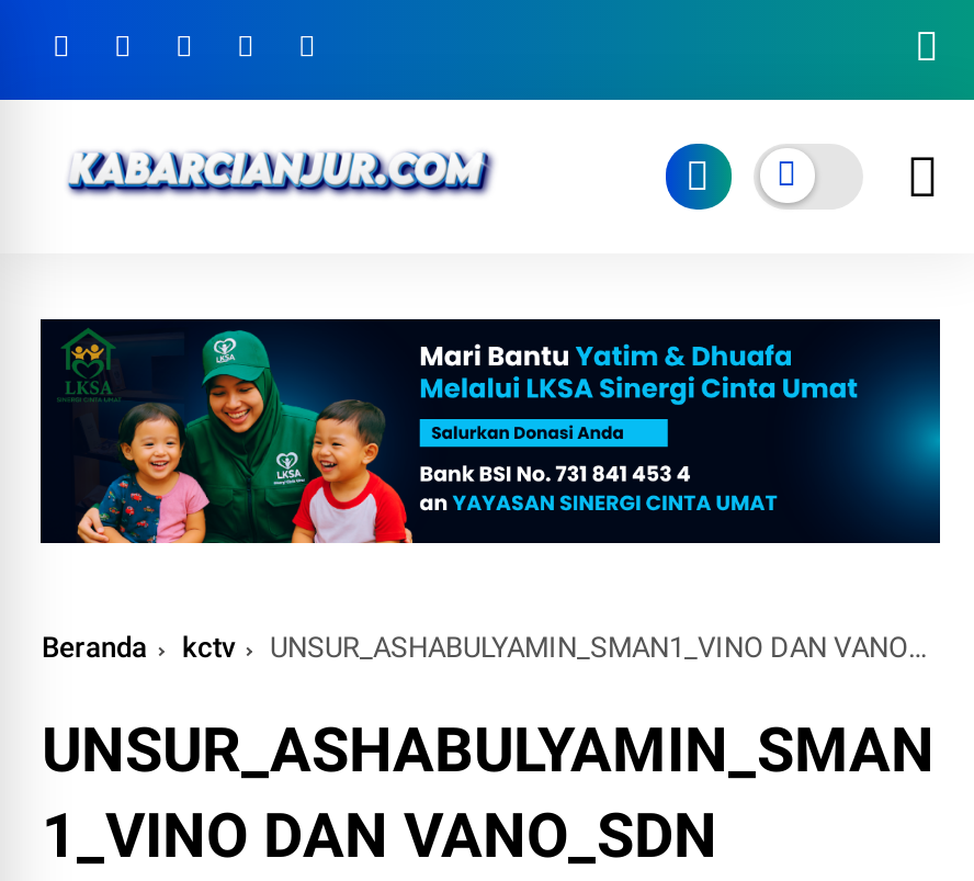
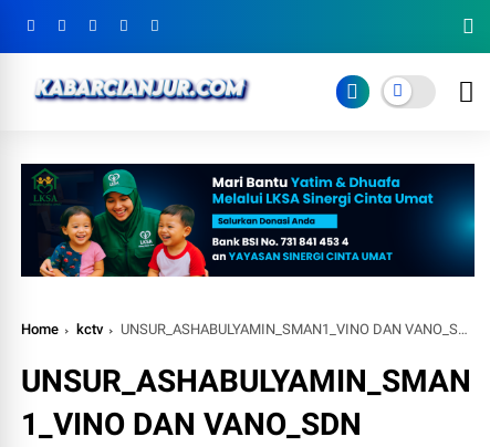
- Beranda
+ Home
